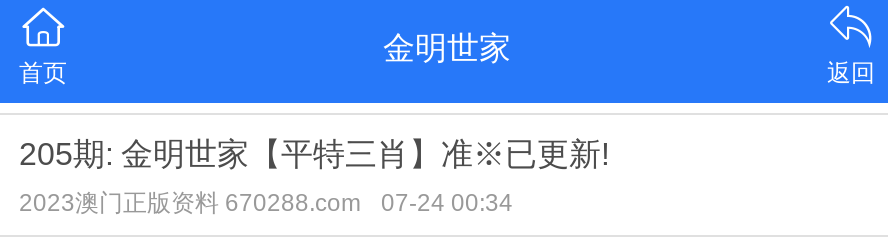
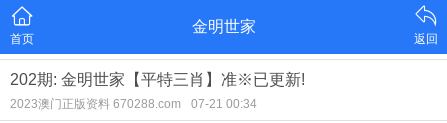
- 205期: 金明世家【平特三肖】准※已更新!
+ 202期: 金明世家【平特三肖】准※已更新!

- 2023澳门正版资料 670288.com 07-24 00:34
+ 2023澳门正版资料 670288.com 07-21 00:34
